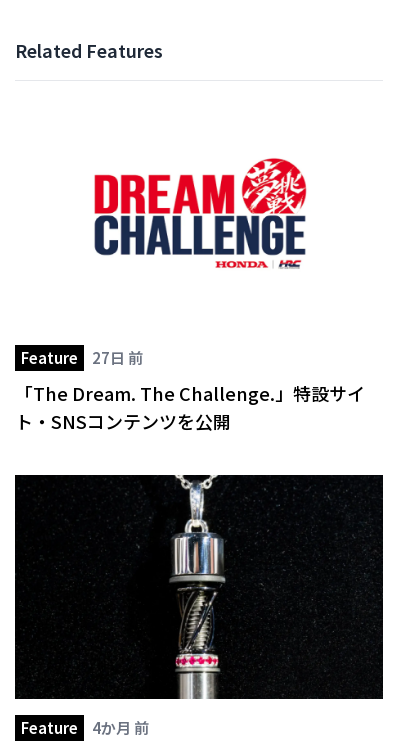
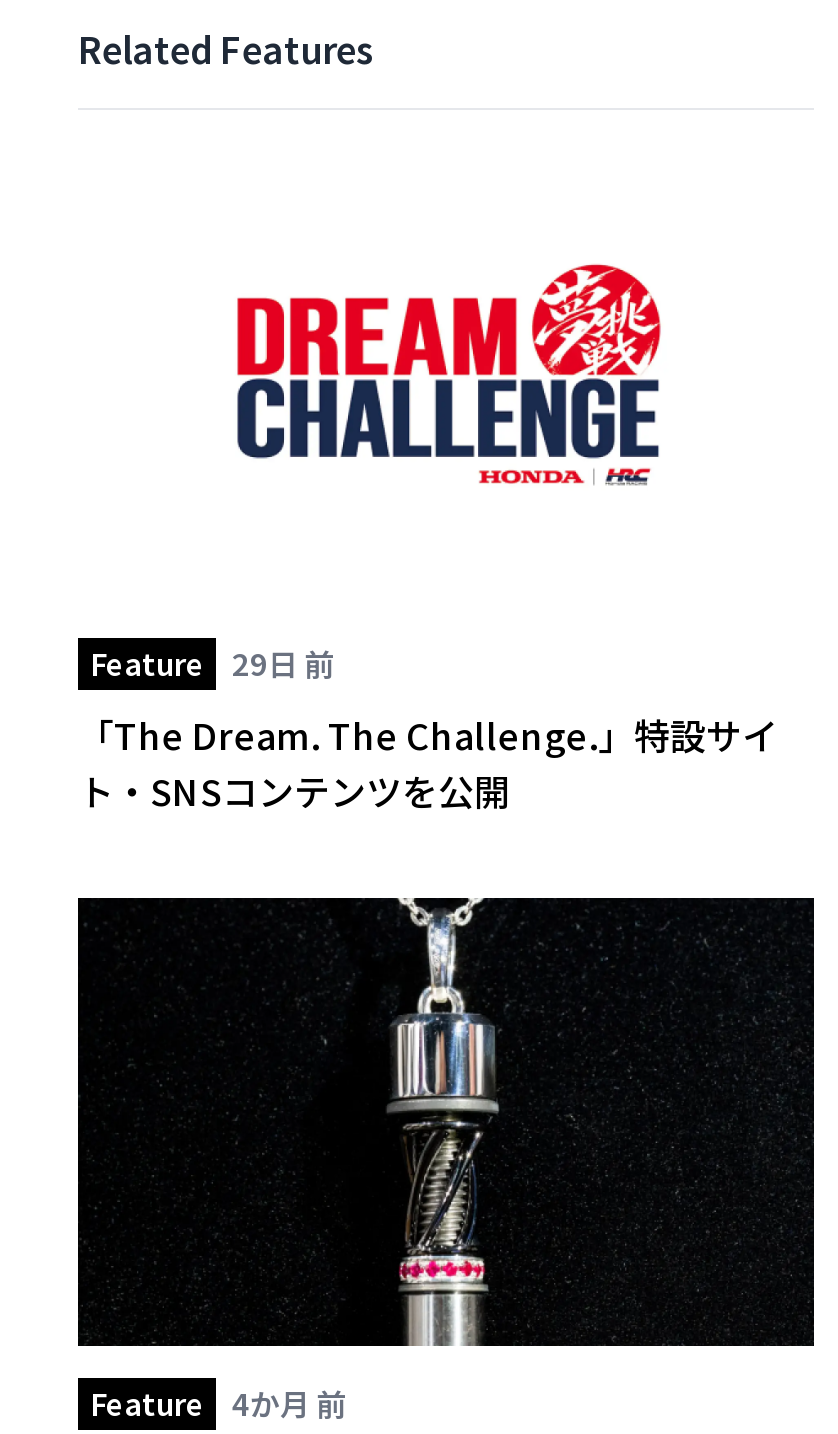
- Feature 27日 前
+ Feature 29日 前
